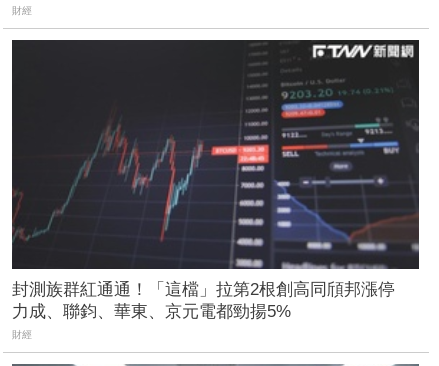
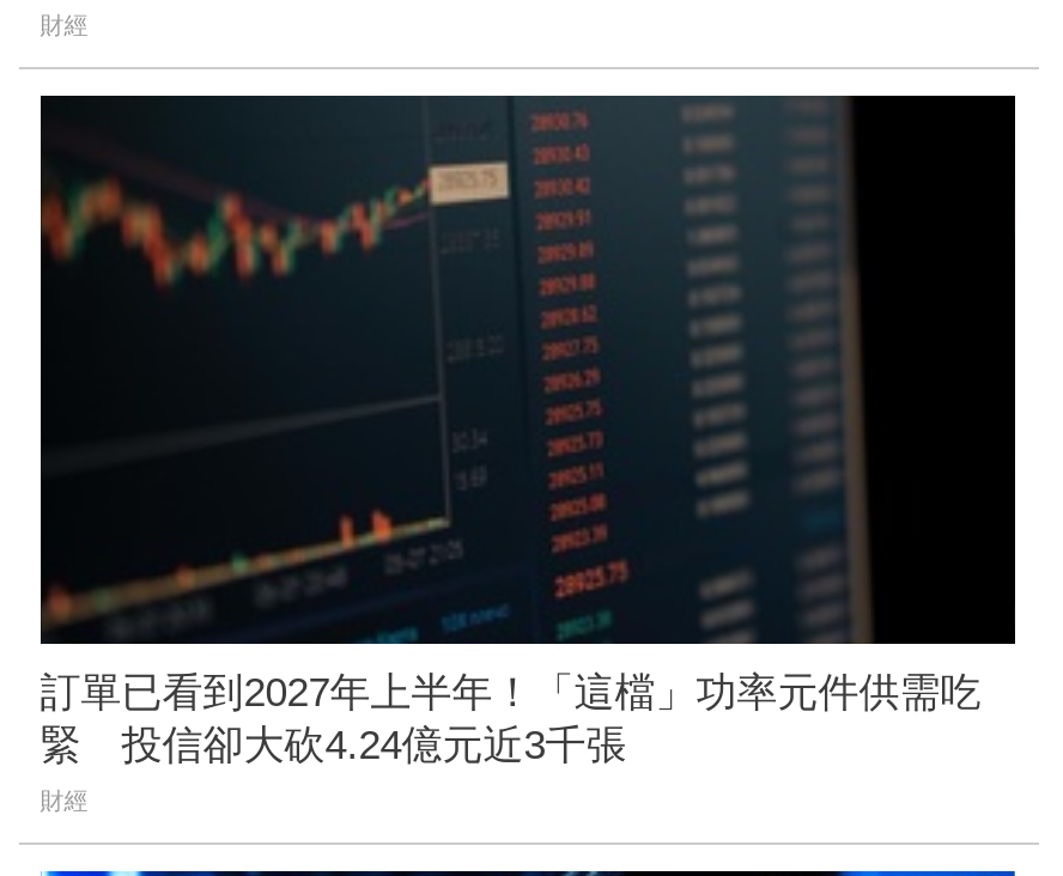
- [image]
- 封測族群紅通通！「這檔」拉第2根創高同頎邦漲停
- 力成、聯鈞、華東、京元電都勁揚5%
+ [image]
+ 訂單已看到2027年上半年！「這檔」功率元件供需吃
+ 緊 投信卻大砍4.24億元近3千張
